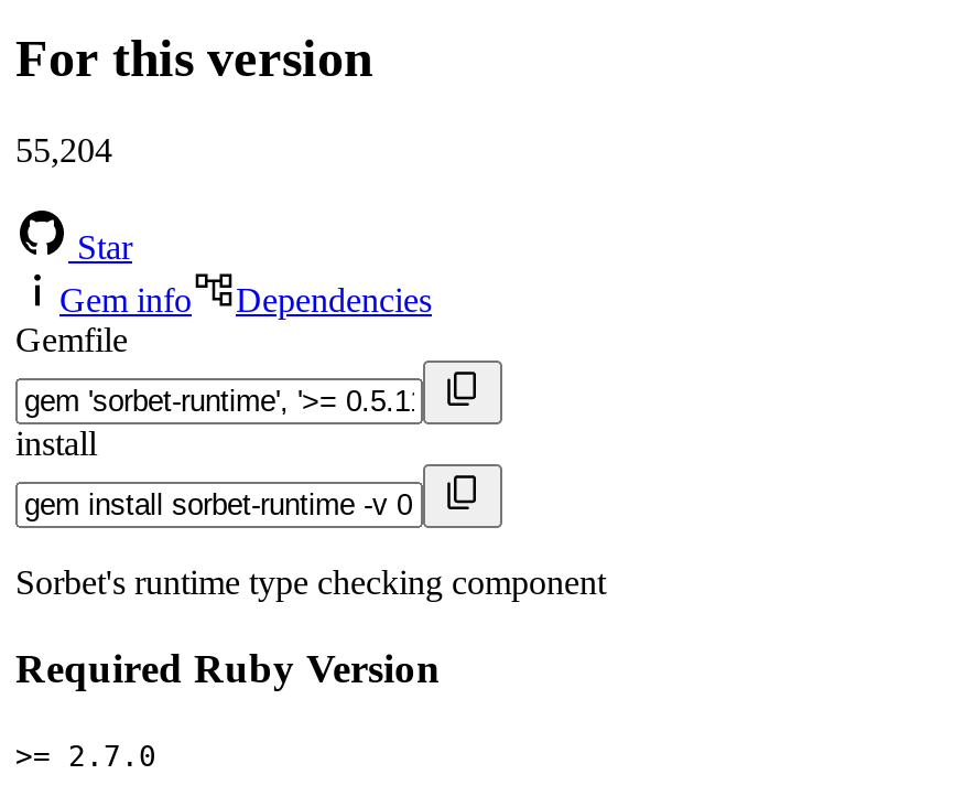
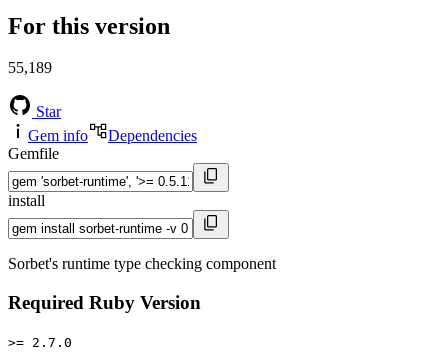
- 55,204
+ 55,189
